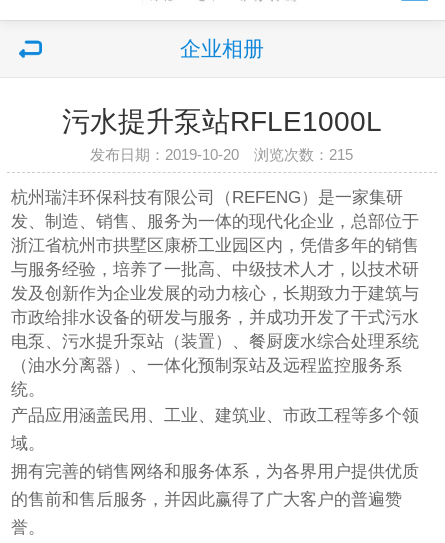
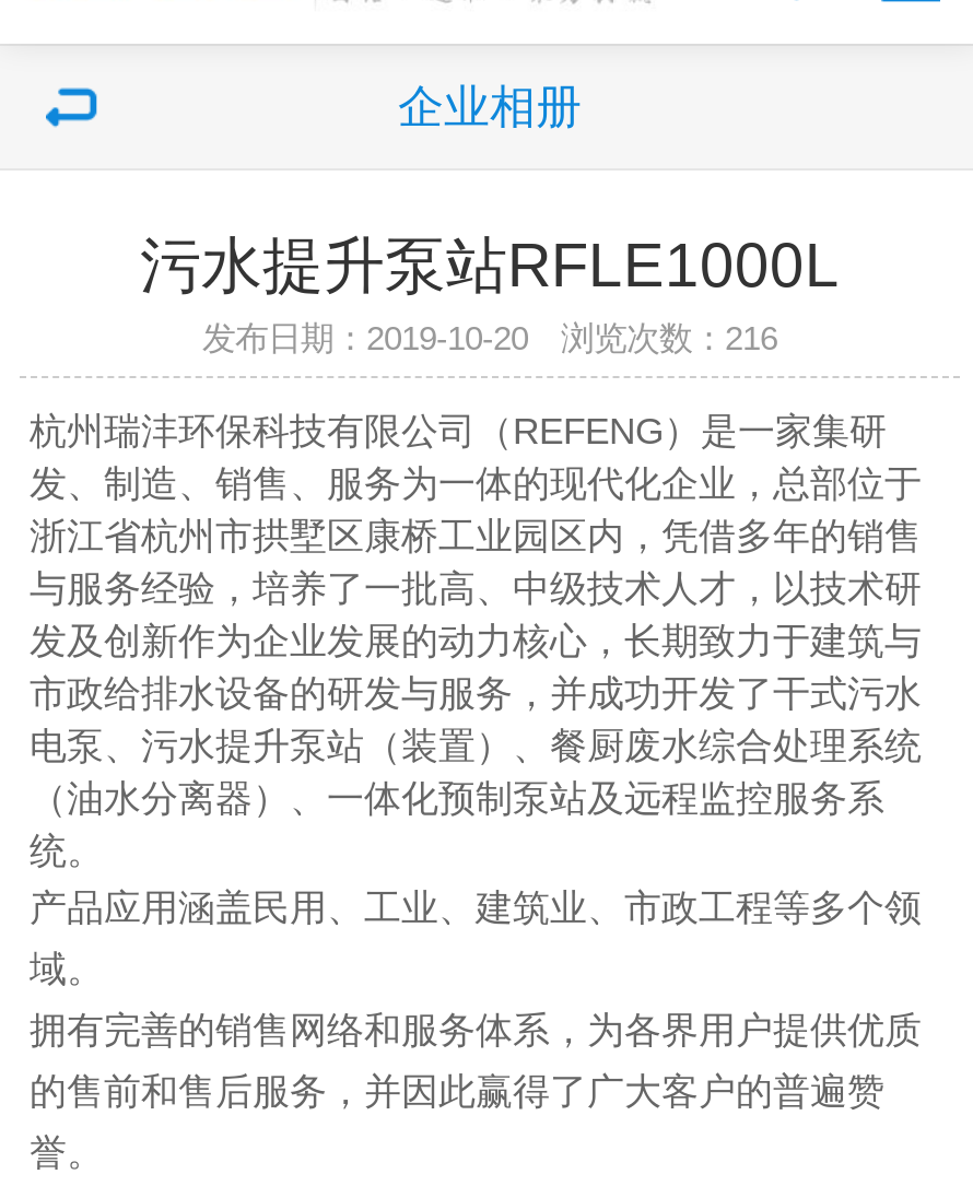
- 发布日期：2019-10-20 浏览次数：215
+ 发布日期：2019-10-20 浏览次数：216
